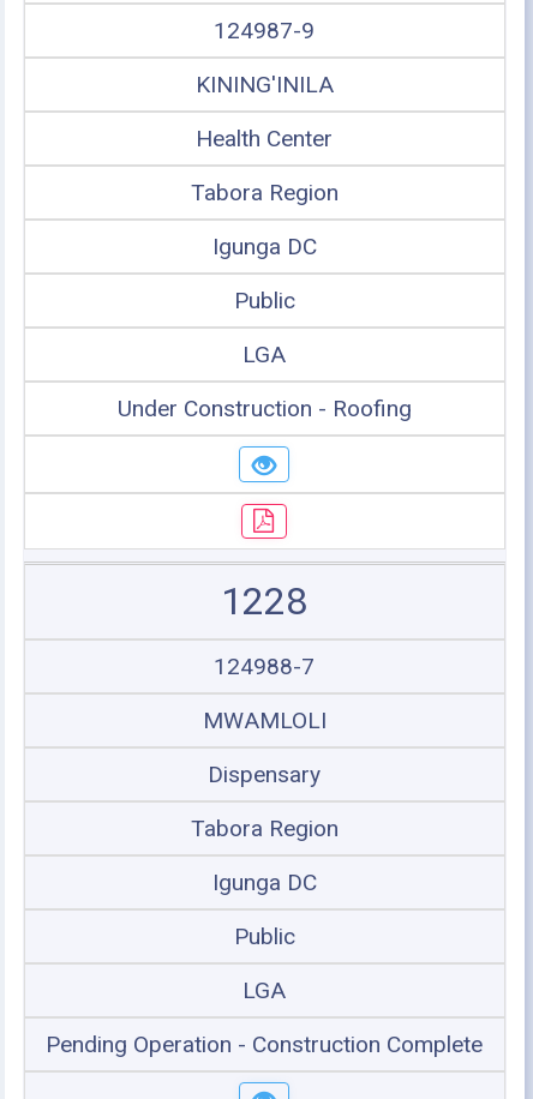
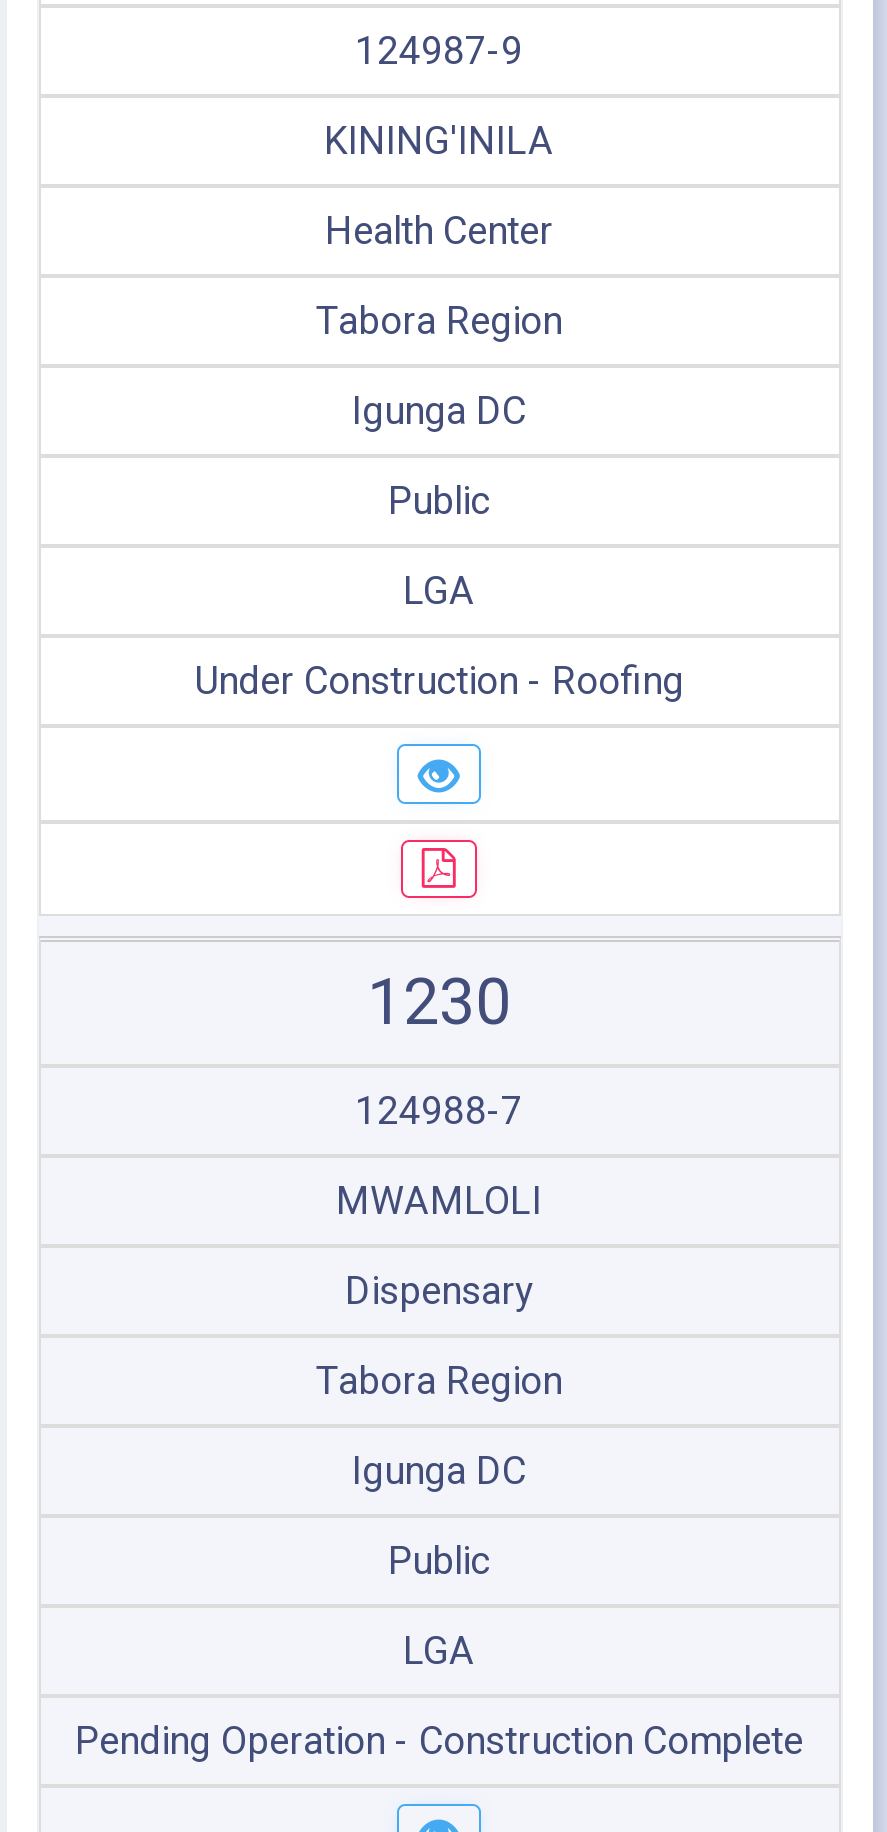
- 1228
+ 1230
